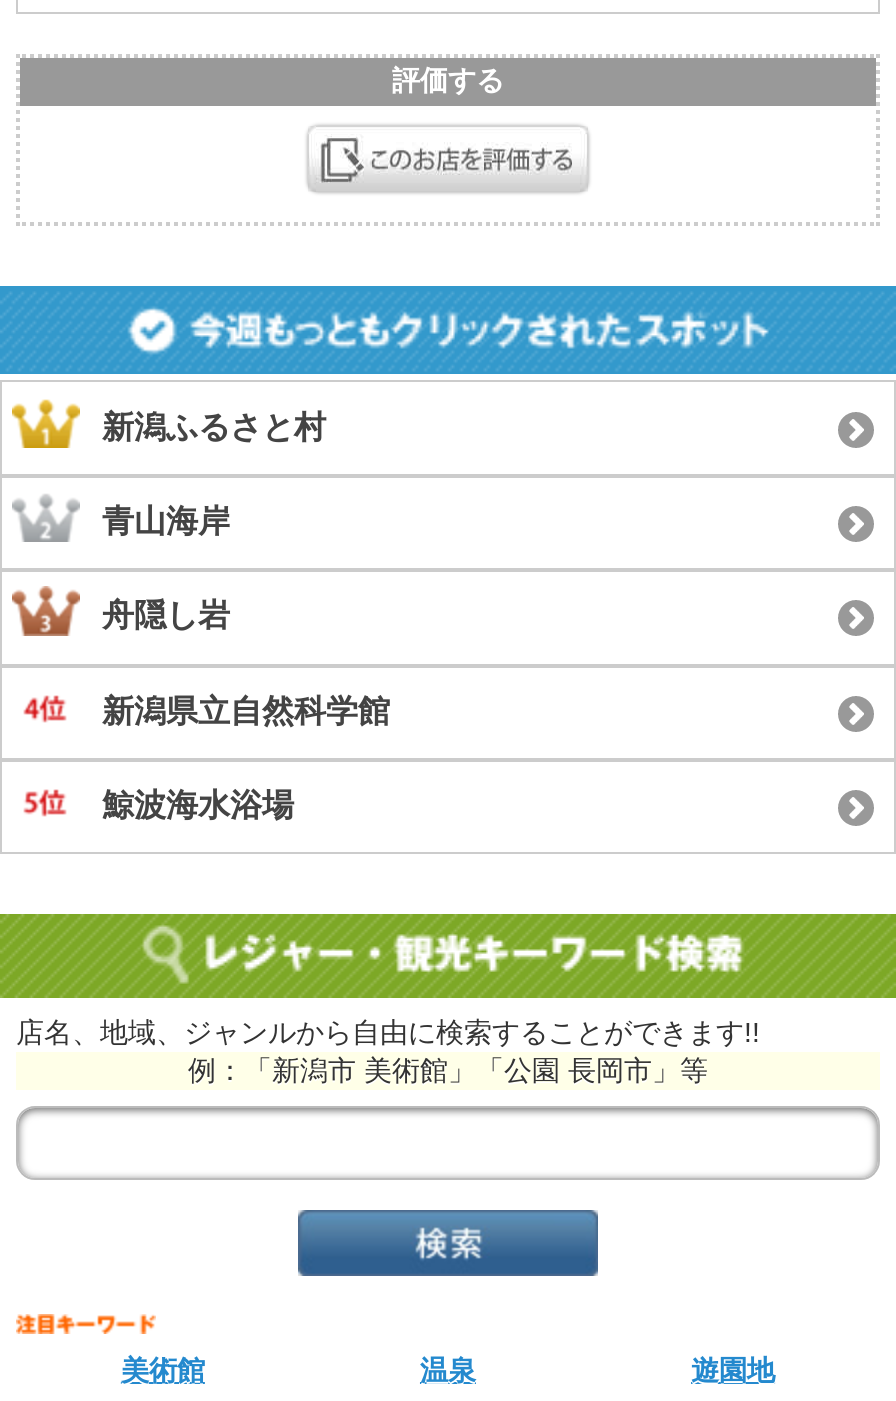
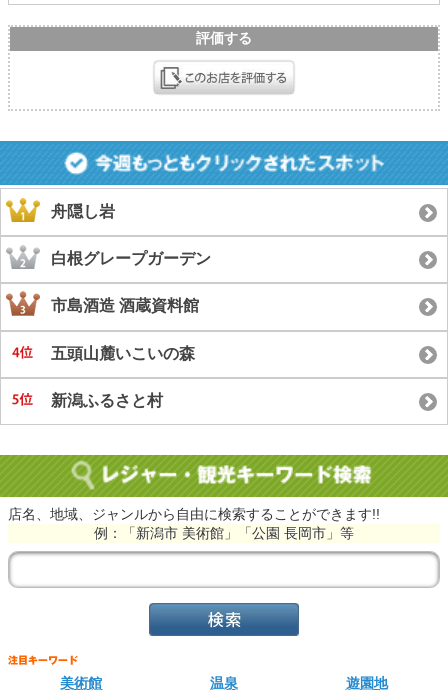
moved down: 新潟ふるさと村

- 青山海岸

moved up: 舟隠し岩

- 新潟県立自然科学館
- 鯨波海水浴場
+ 白根グレープガーデン
+ 市島酒造 酒蔵資料館
+ 五頭山麓いこいの森
